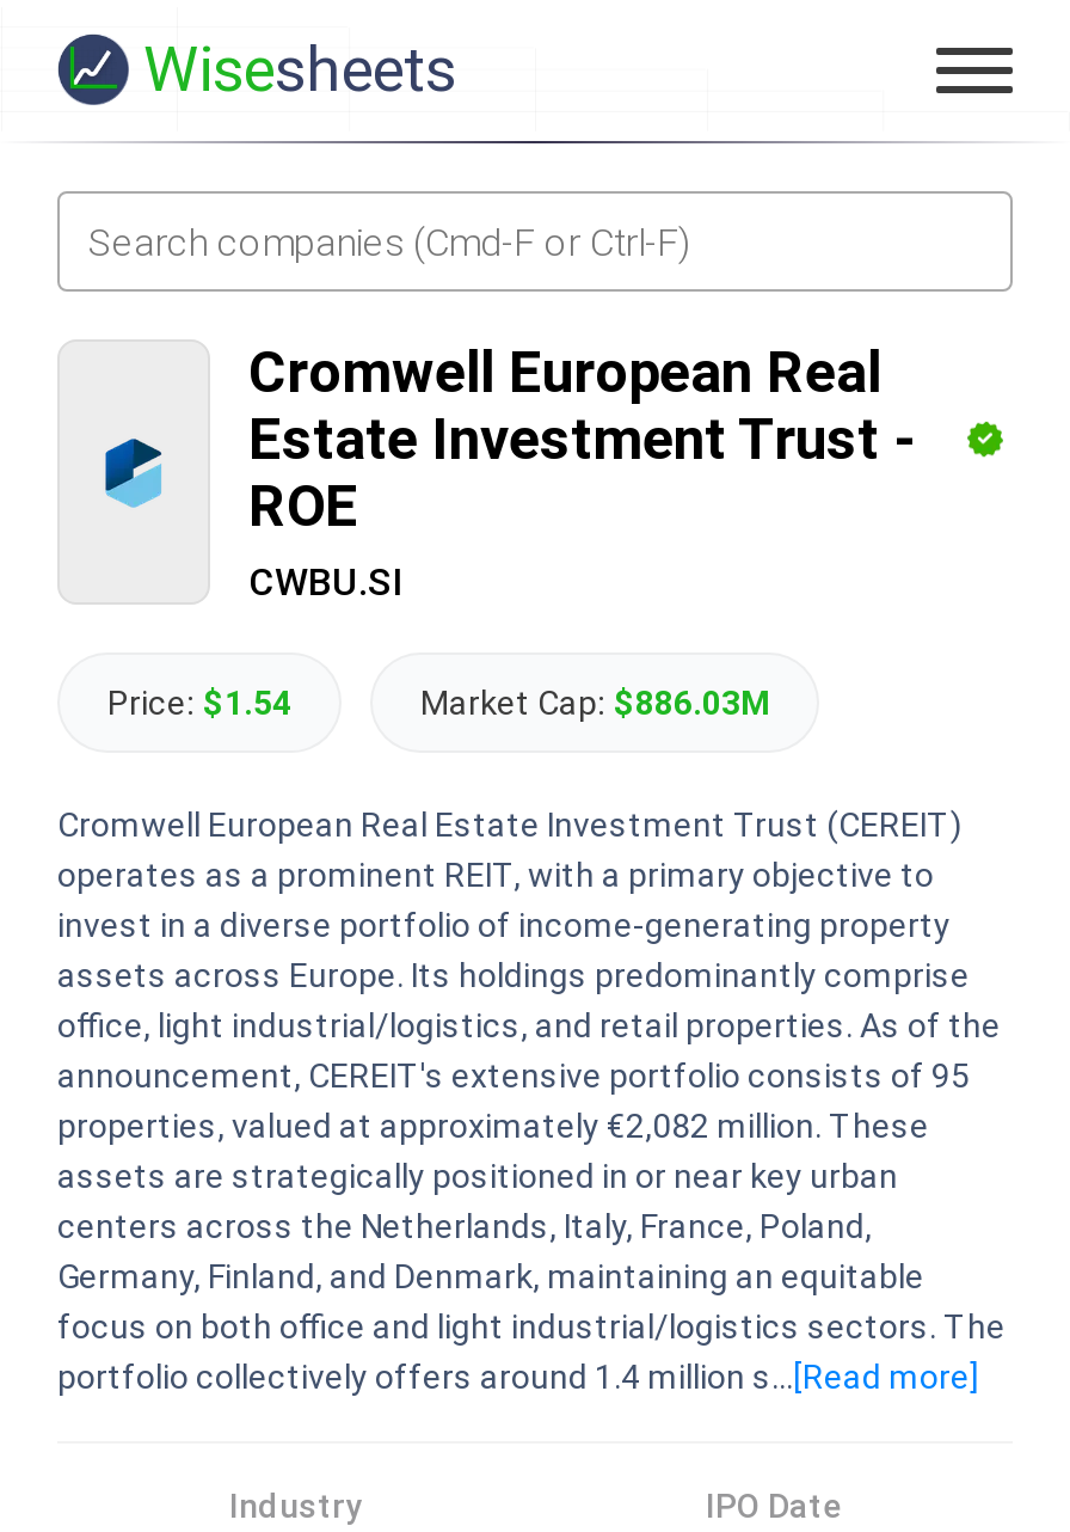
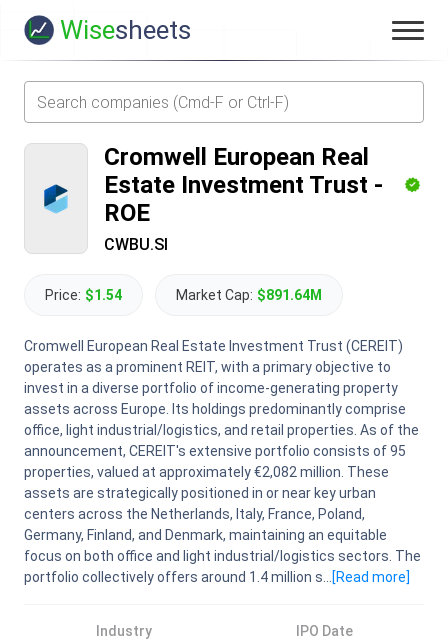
- Market Cap: $886.03M
+ Market Cap: $891.64M
